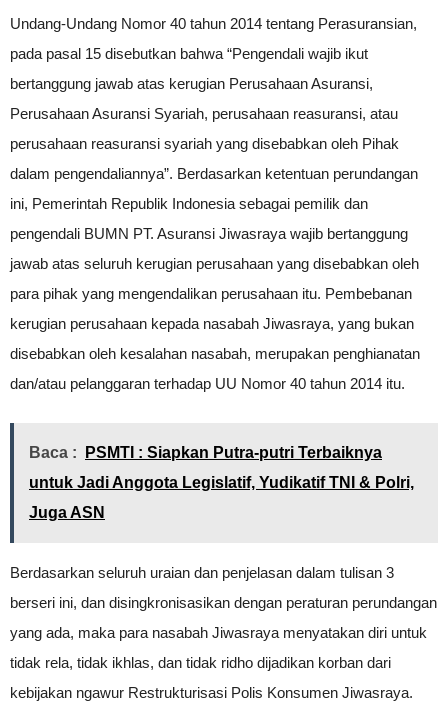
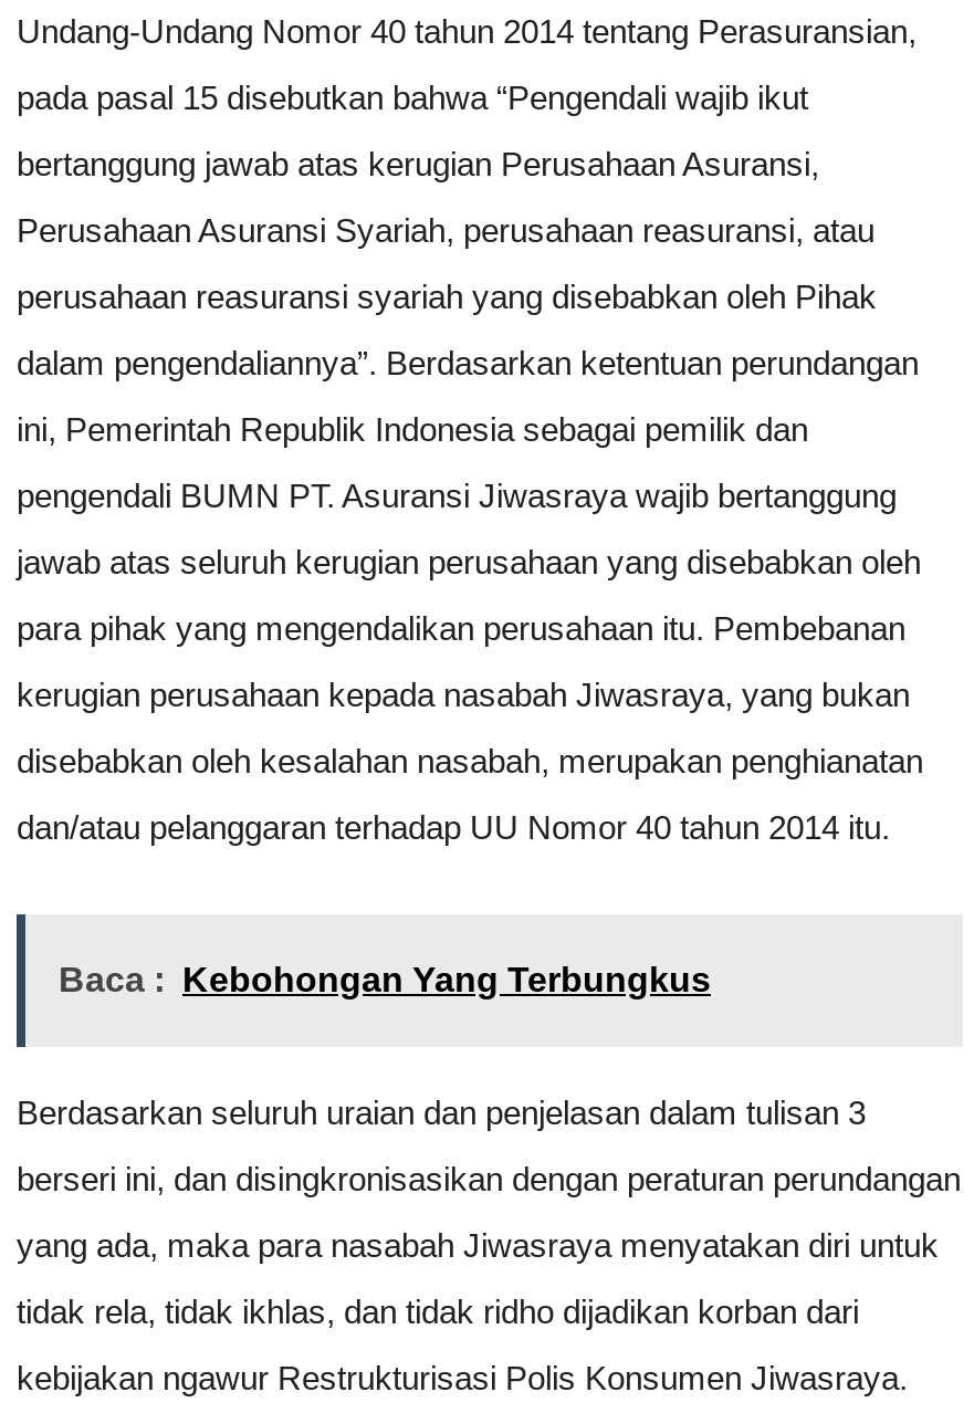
- Baca : PSMTI : Siapkan Putra-putri Terbaiknya
- untuk Jadi Anggota Legislatif, Yudikatif TNI & Polri,
- Juga ASN
+ Baca : Kebohongan Yang Terbungkus
